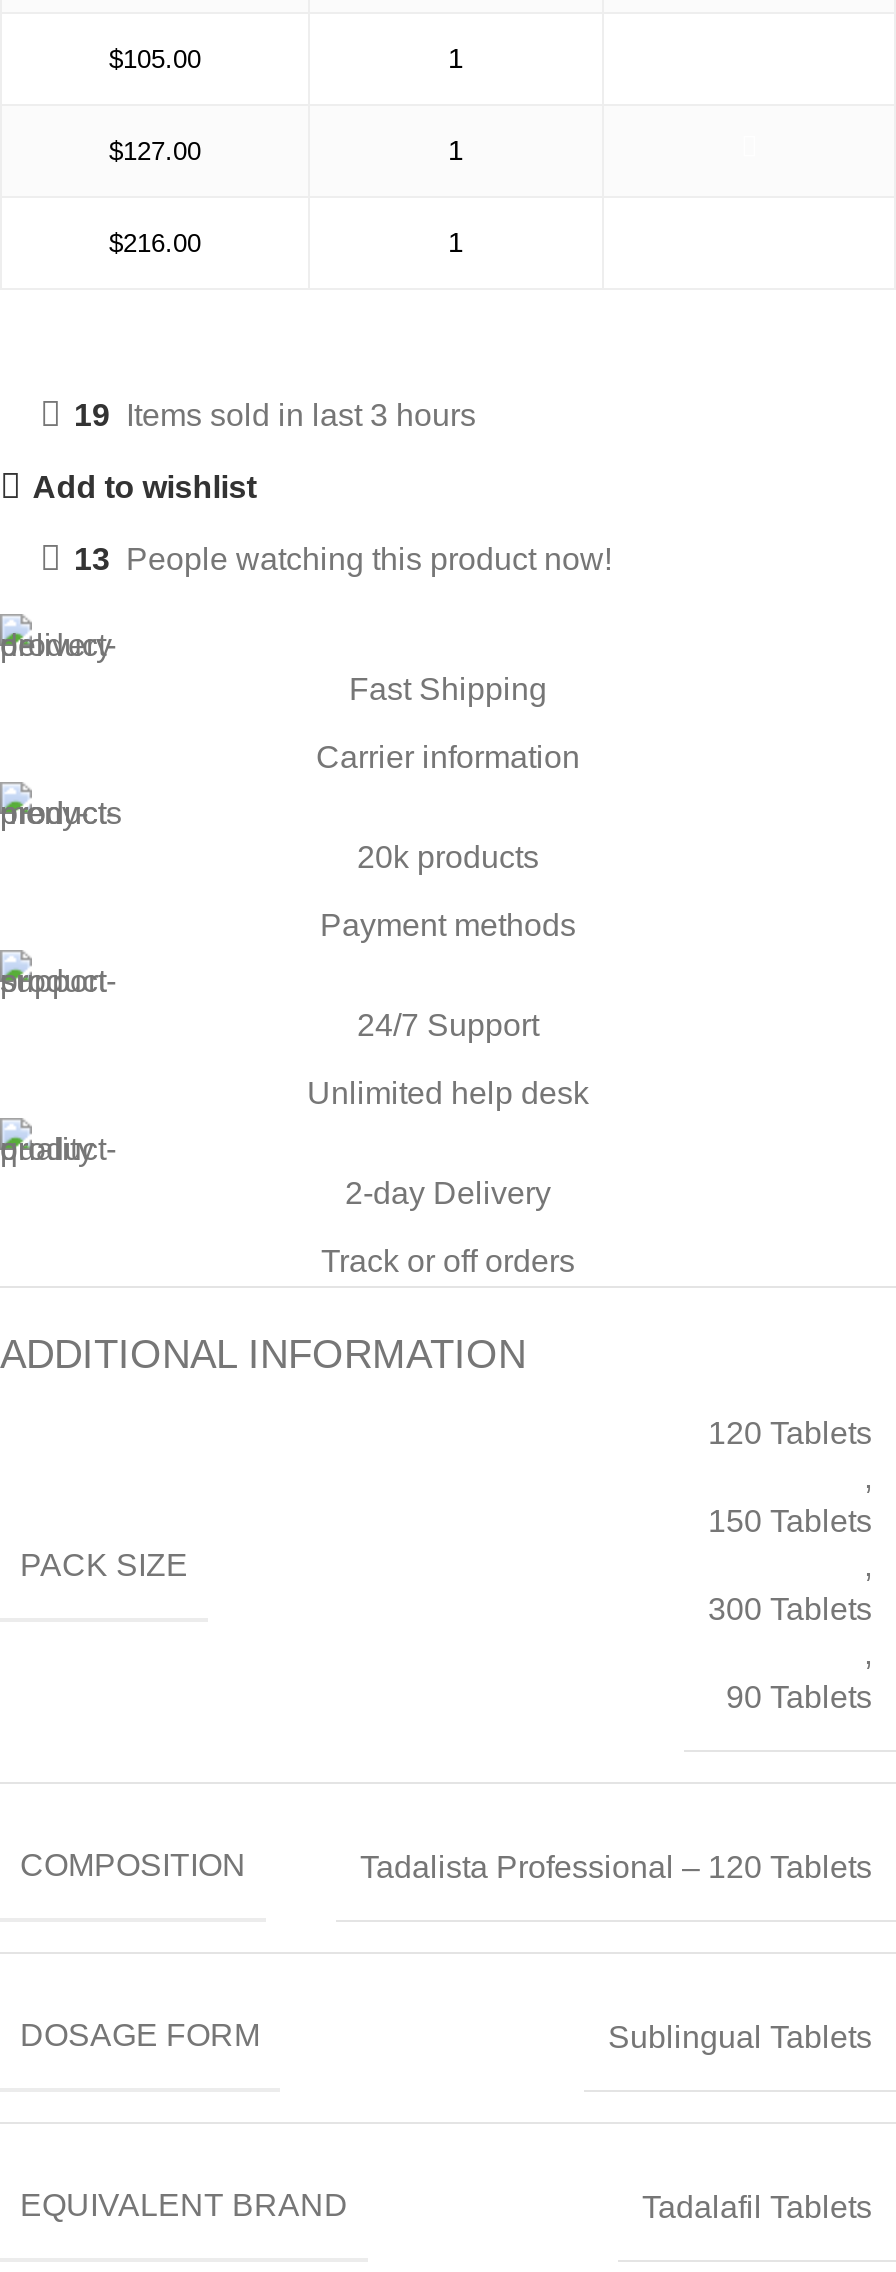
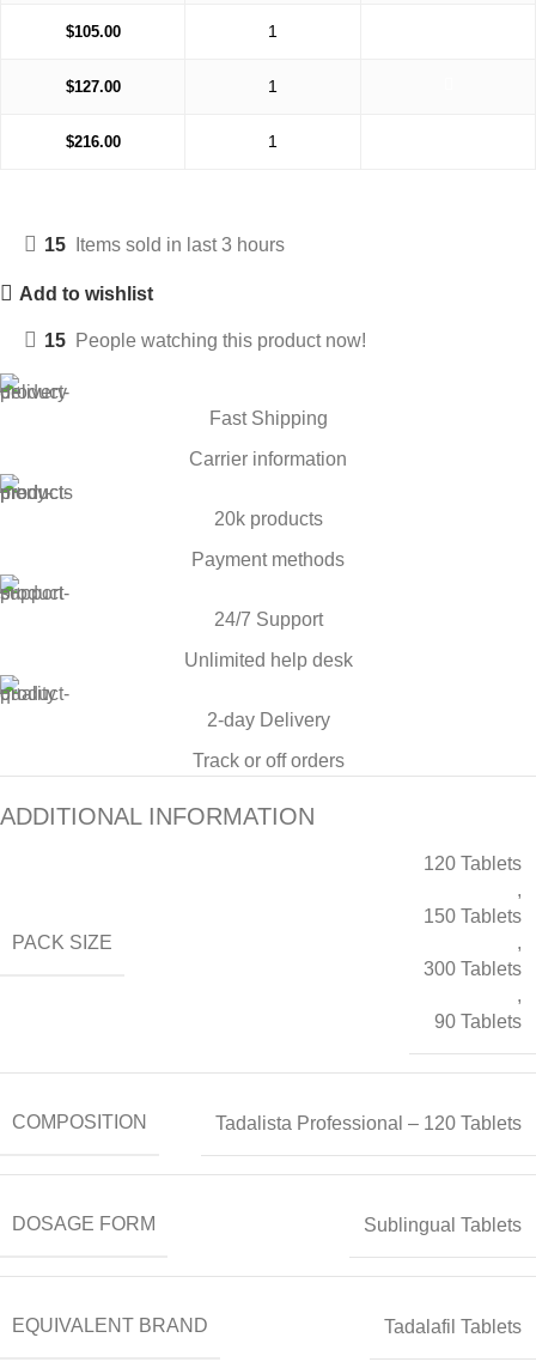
- 19 Items sold in last 3 hours
+ 15 Items sold in last 3 hours

- 13 People watching this product now!
+ 15 People watching this product now!
